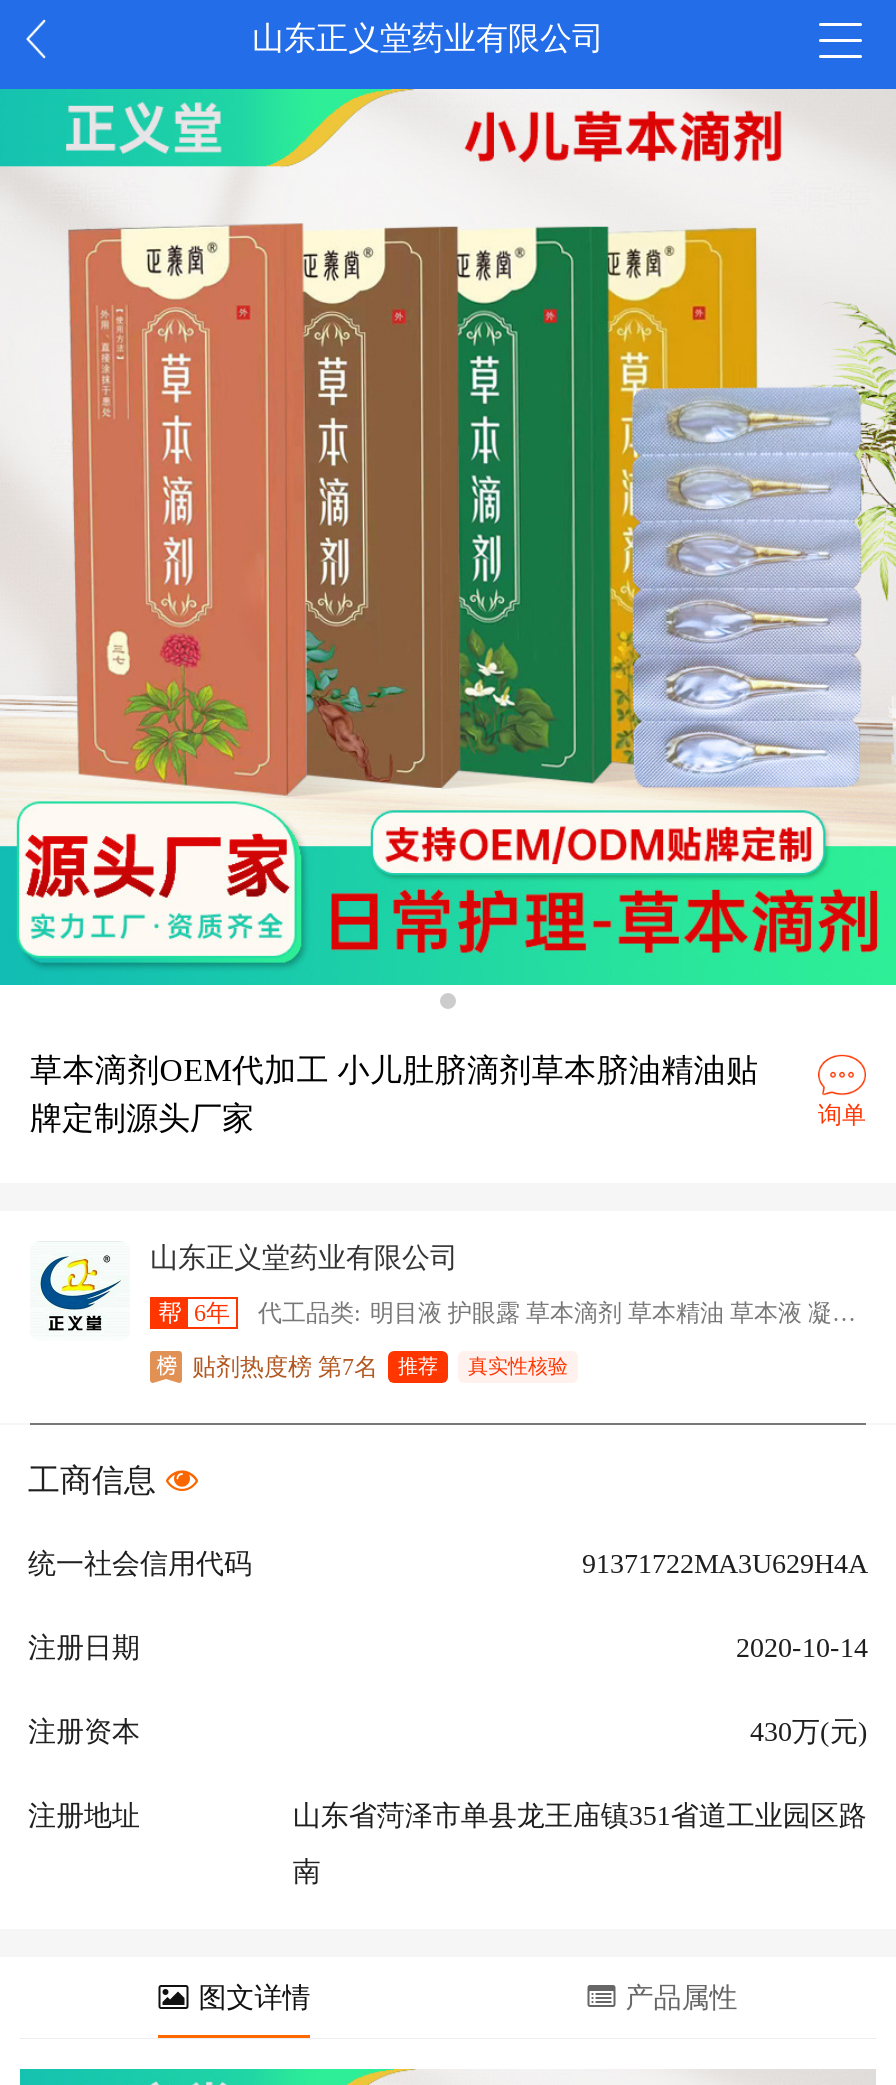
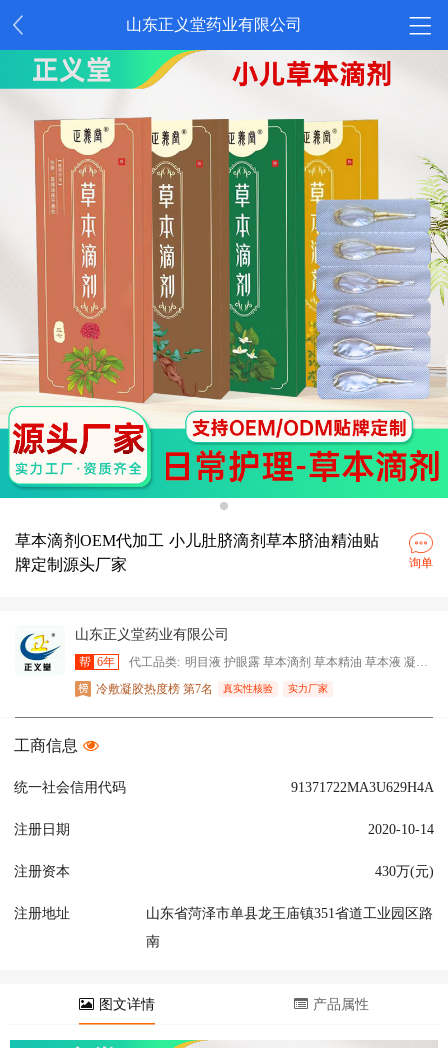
- 贴剂热度榜 第7名
- 推荐
+ 冷敷凝胶热度榜 第7名

+ 实力厂家
